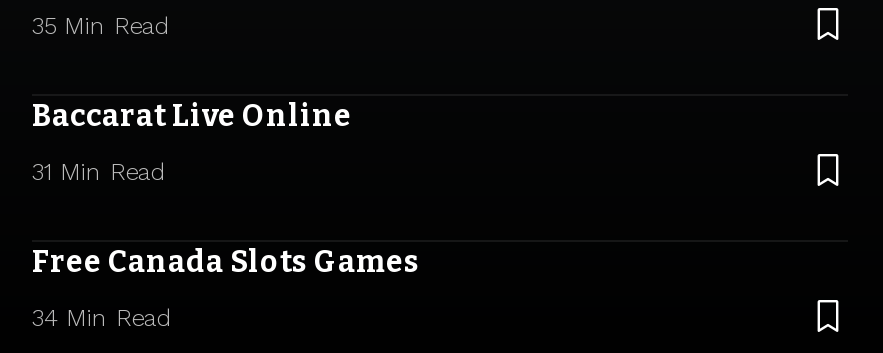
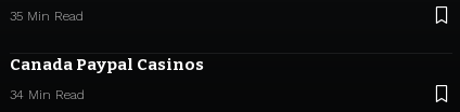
- Baccarat Live Online
- 31 Min Read
- Free Canada Slots Games
+ Canada Paypal Casinos
